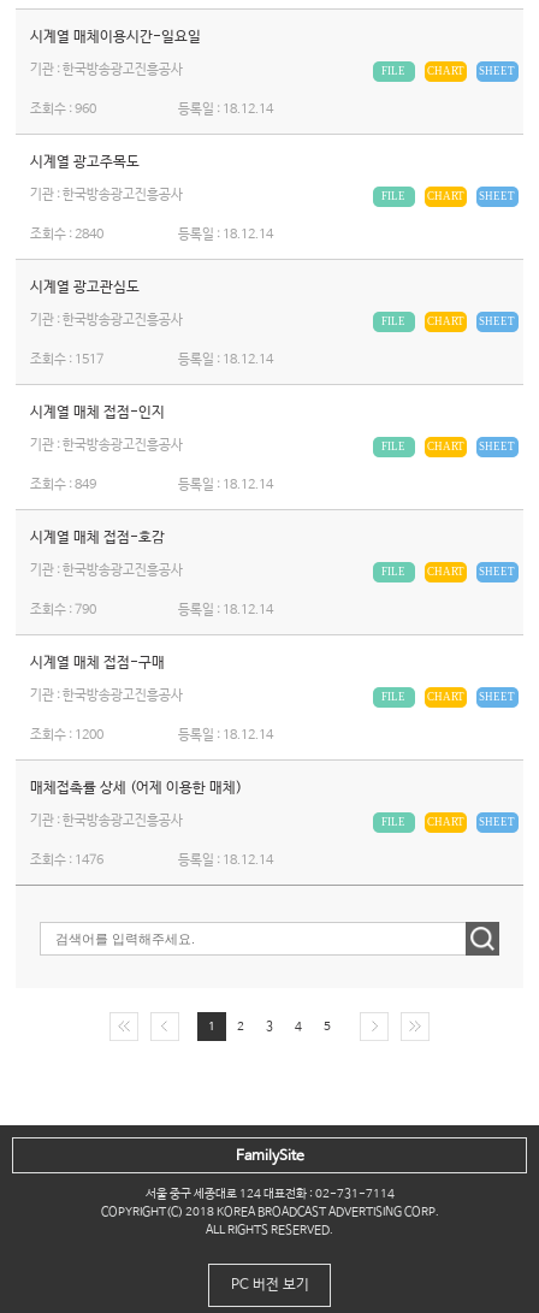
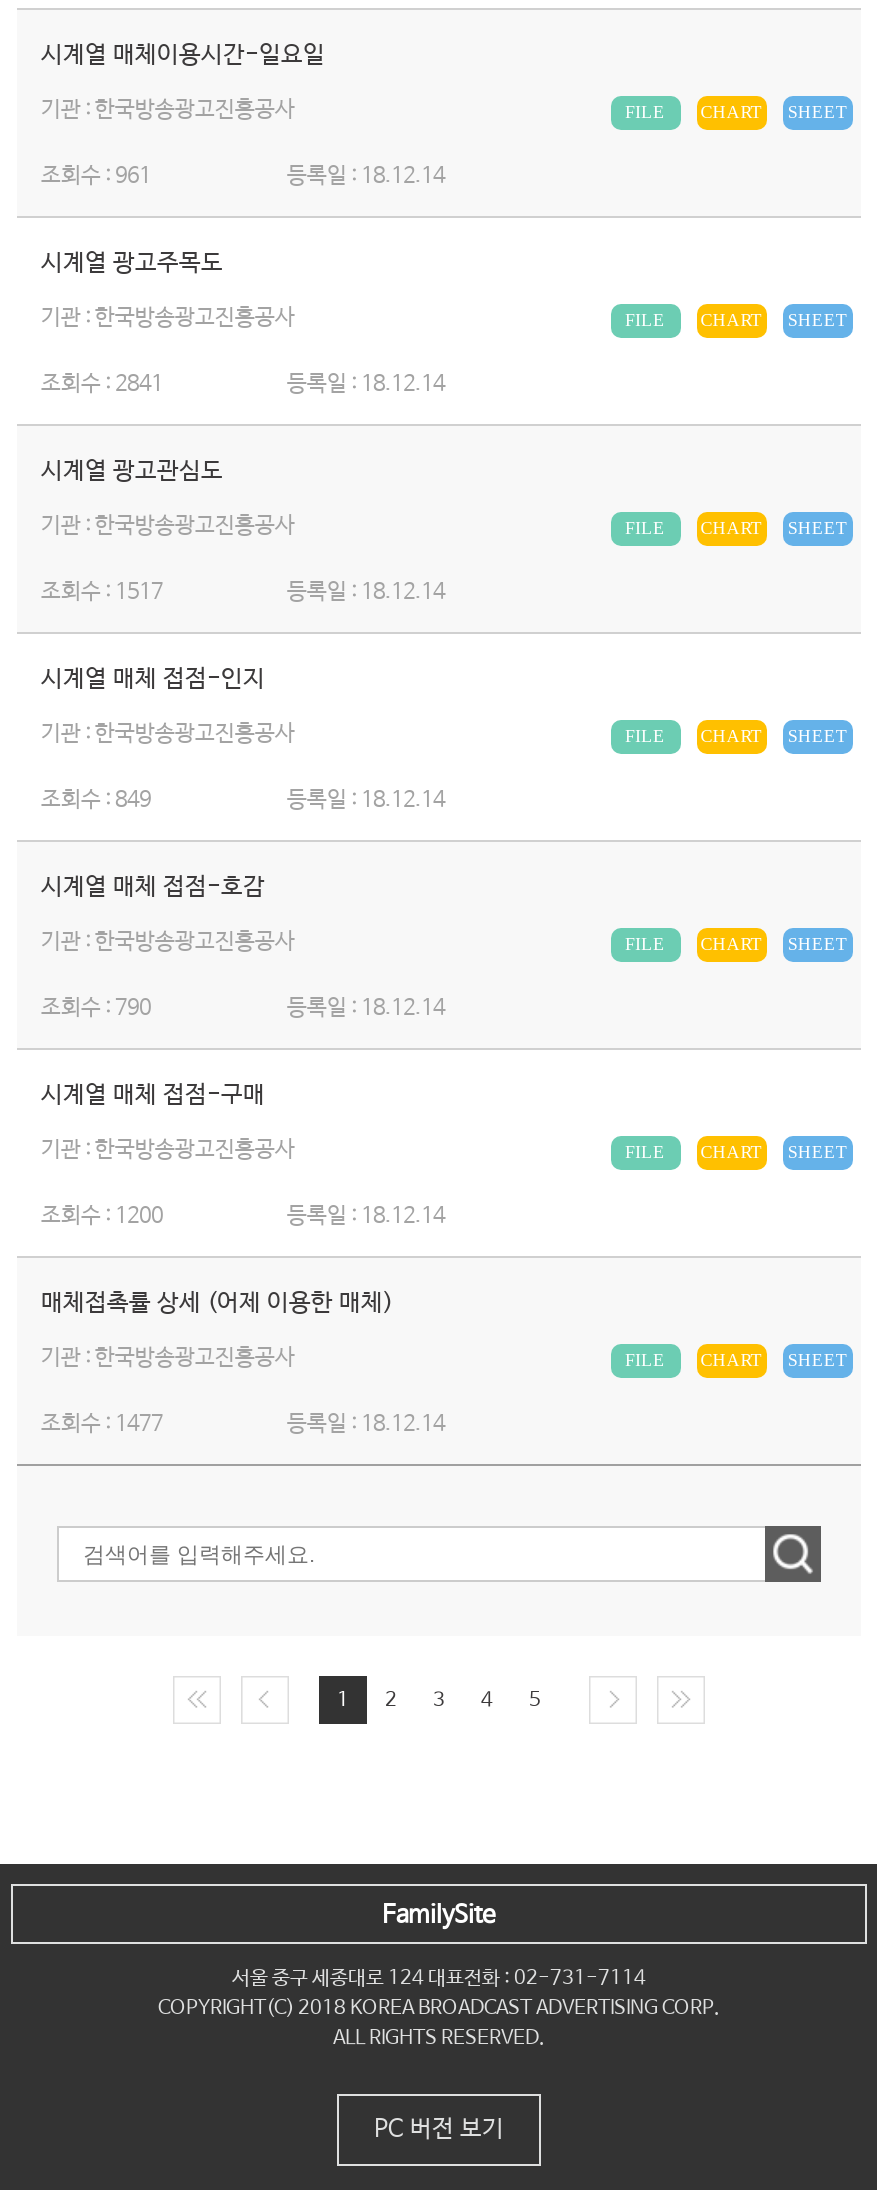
- 조회수 : 960
+ 조회수 : 961

- 조회수 : 2840
+ 조회수 : 2841

- 조회수 : 1476
+ 조회수 : 1477
